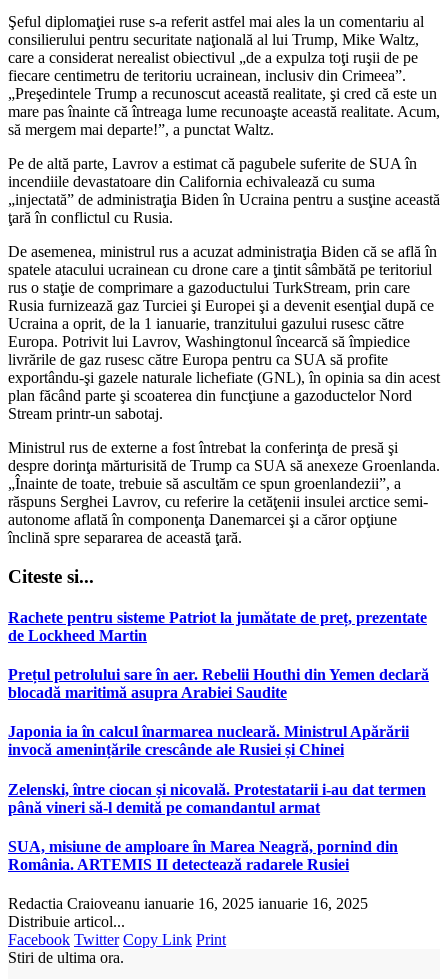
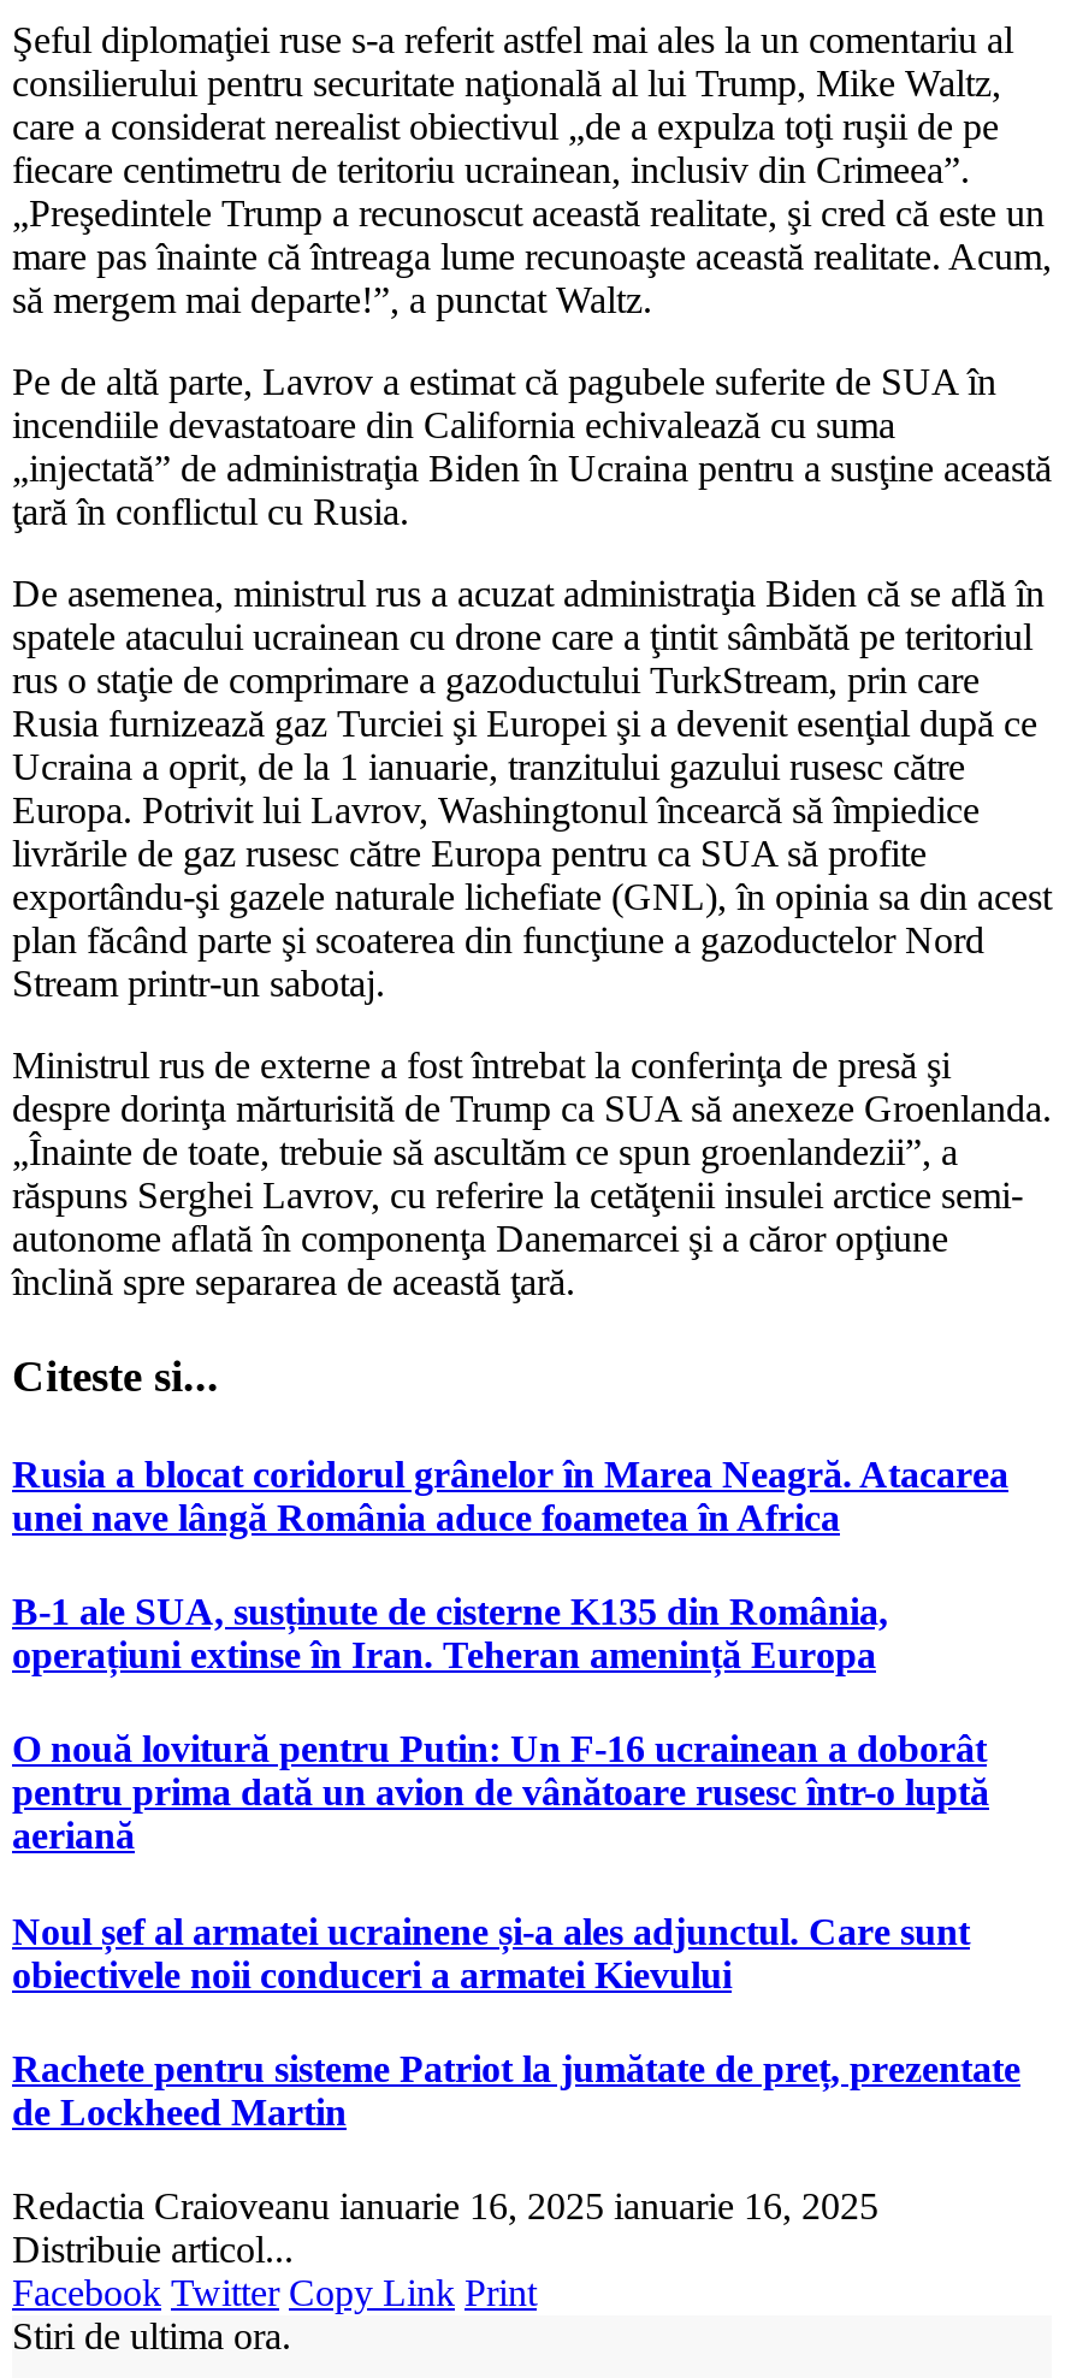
+ Rusia a blocat coridorul grânelor în Marea Neagră. Atacarea
+ unei nave lângă România aduce foametea în Africa
+ B-1 ale SUA, susținute de cisterne K135 din România,
+ operațiuni extinse în Iran. Teheran amenință Europa
+ O nouă lovitură pentru Putin: Un F-16 ucrainean a doborât
+ pentru prima dată un avion de vânătoare rusesc într-o luptă
+ aeriană
+ Noul șef al armatei ucrainene și-a ales adjunctul. Care sunt
+ obiectivele noii conduceri a armatei Kievului

moved down: Rachete pentru sisteme Patriot la jumătate de preț, prezentate | de Lockheed Martin

- Prețul petrolului sare în aer. Rebelii Houthi din Yemen declară
- blocadă maritimă asupra Arabiei Saudite
- Japonia ia în calcul înarmarea nucleară. Ministrul Apărării
- invocă amenințările crescânde ale Rusiei și Chinei
- Zelenski, între ciocan și nicovală. Protestatarii i-au dat termen
- până vineri să-l demită pe comandantul armat
- SUA, misiune de amploare în Marea Neagră, pornind din
- România. ARTEMIS II detectează radarele Rusiei
